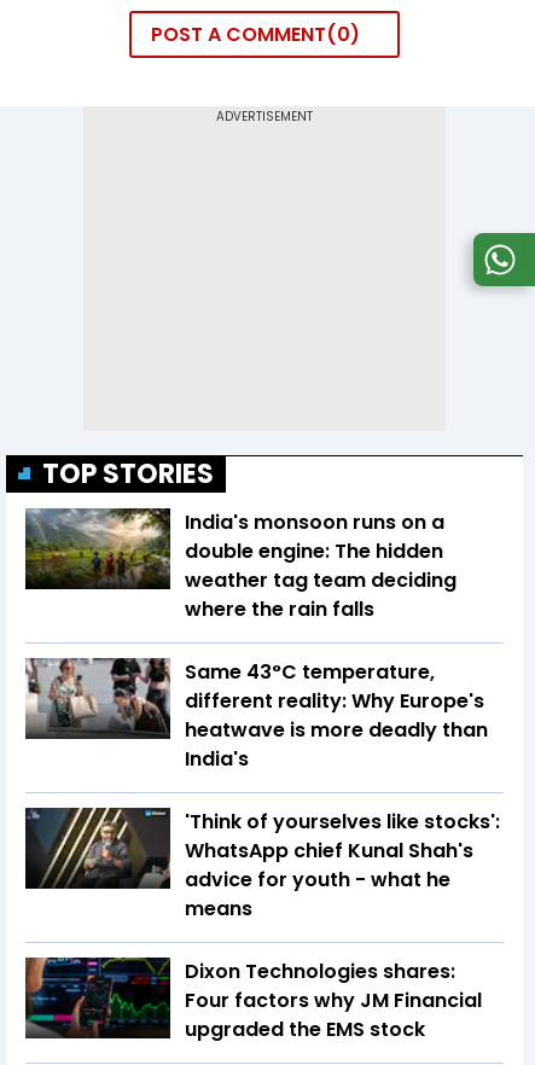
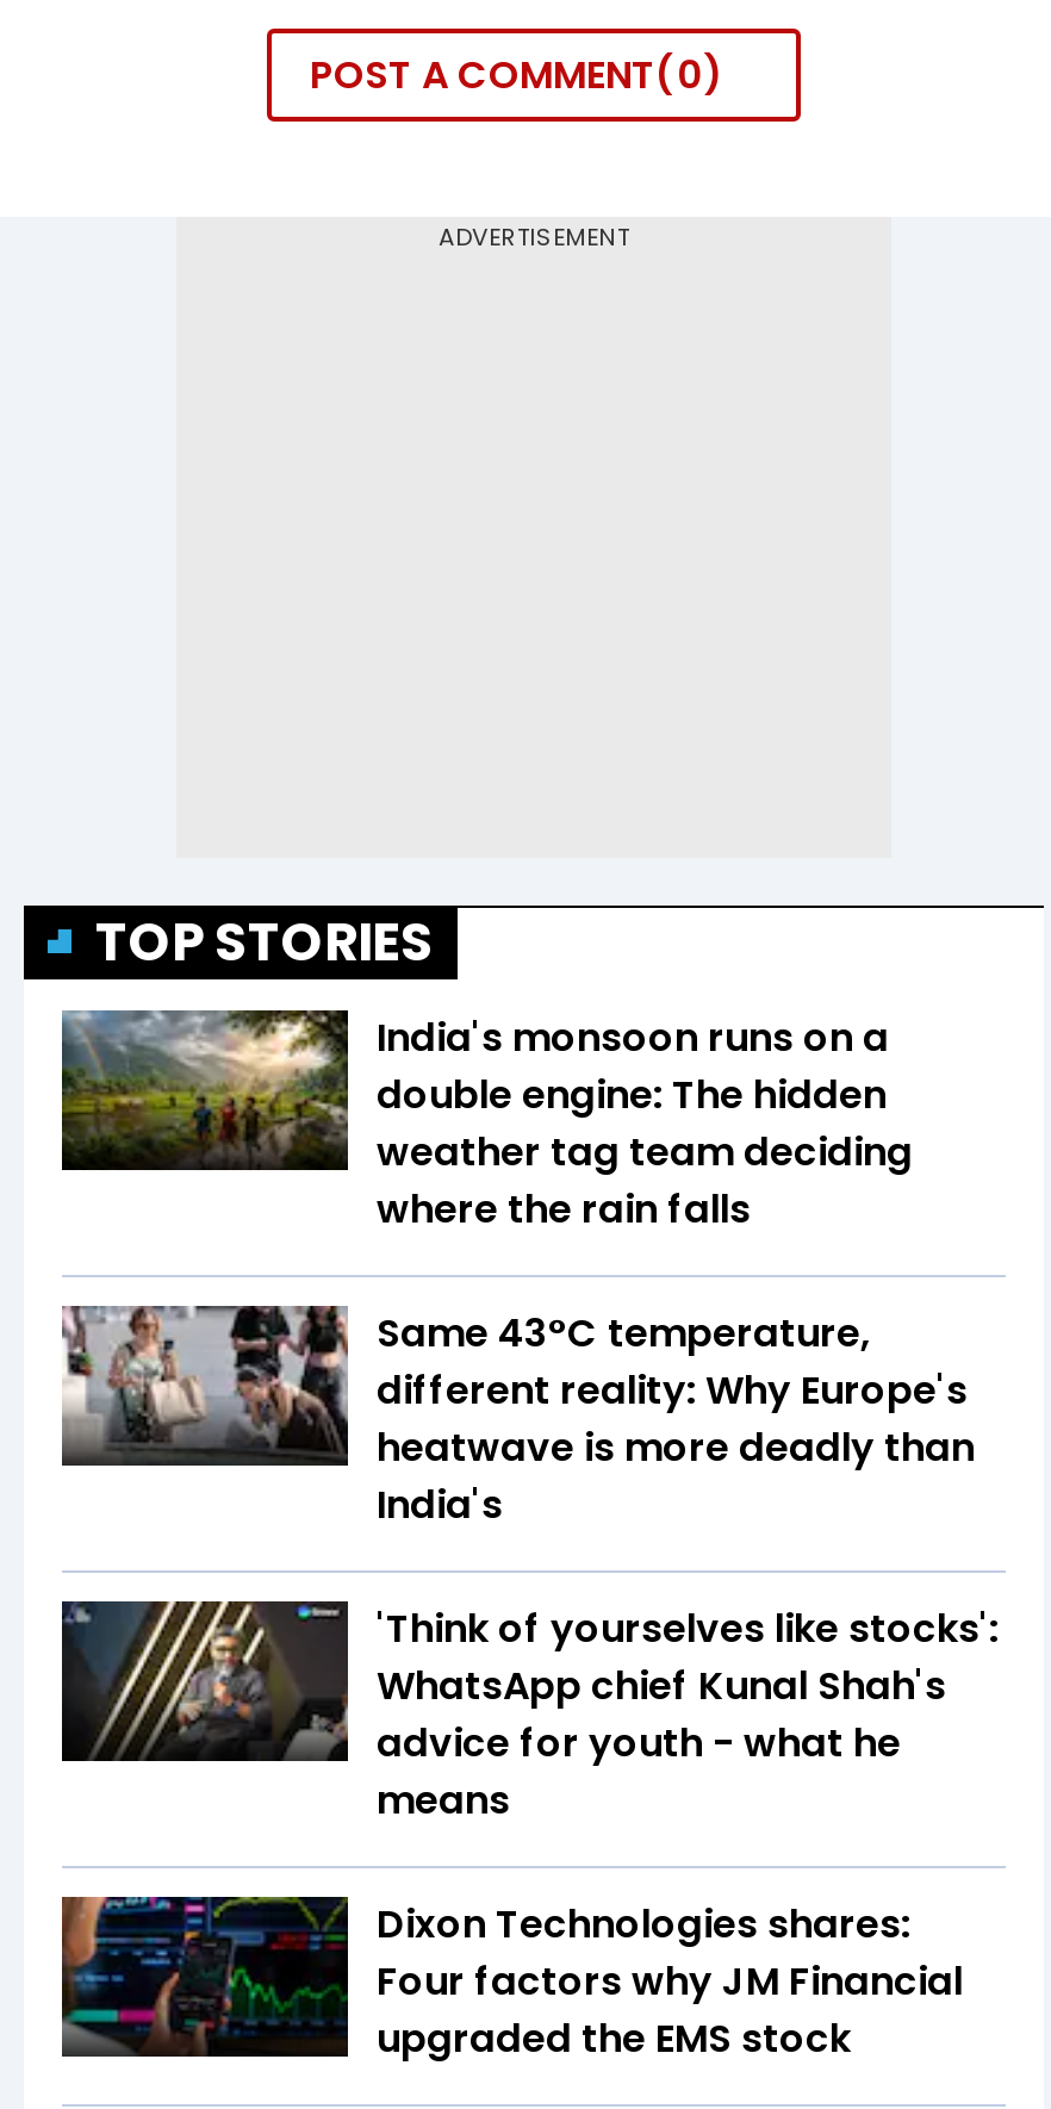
- [image]
